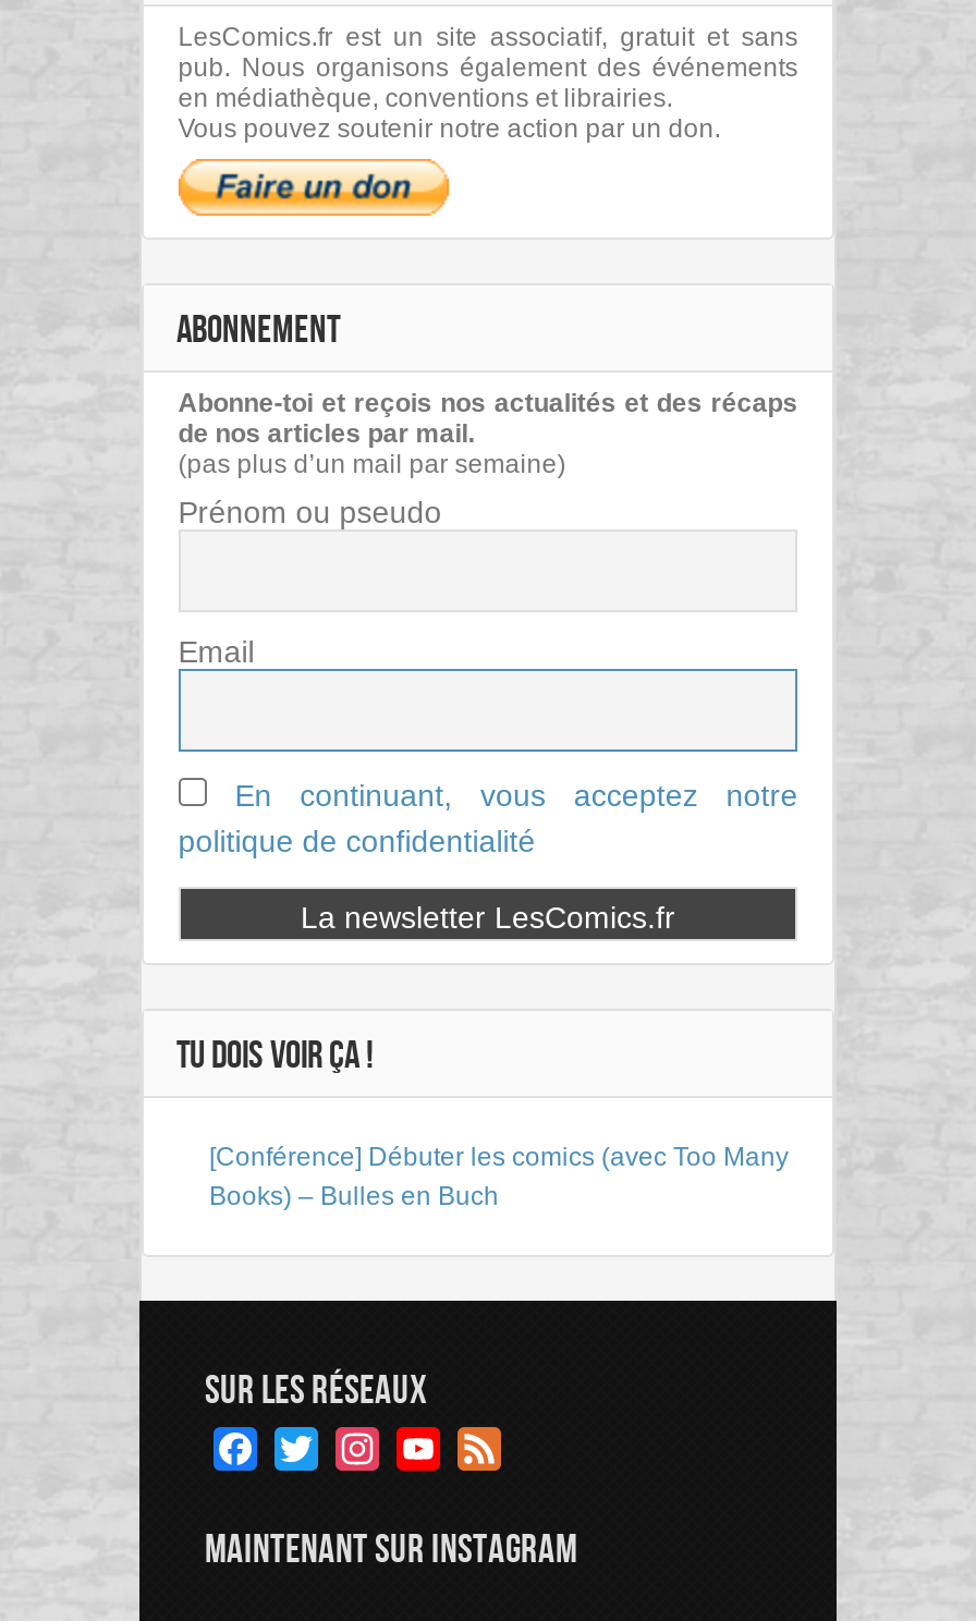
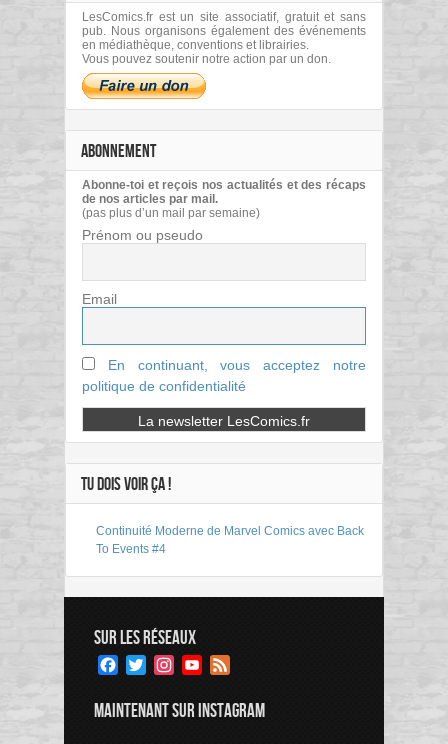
- [Conférence] Débuter les comics (avec Too Many
- Books) – Bulles en Buch
+ Continuité Moderne de Marvel Comics avec Back
+ To Events #4
